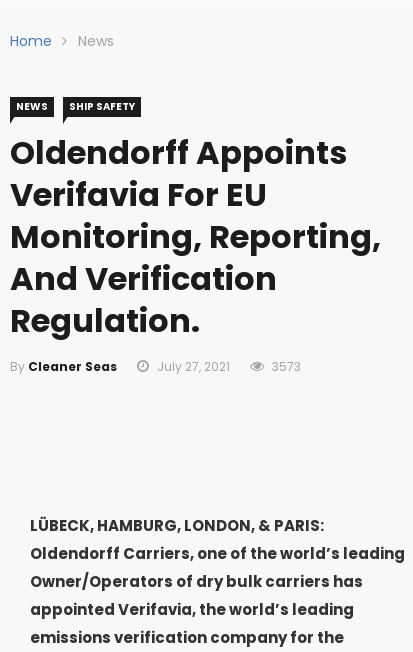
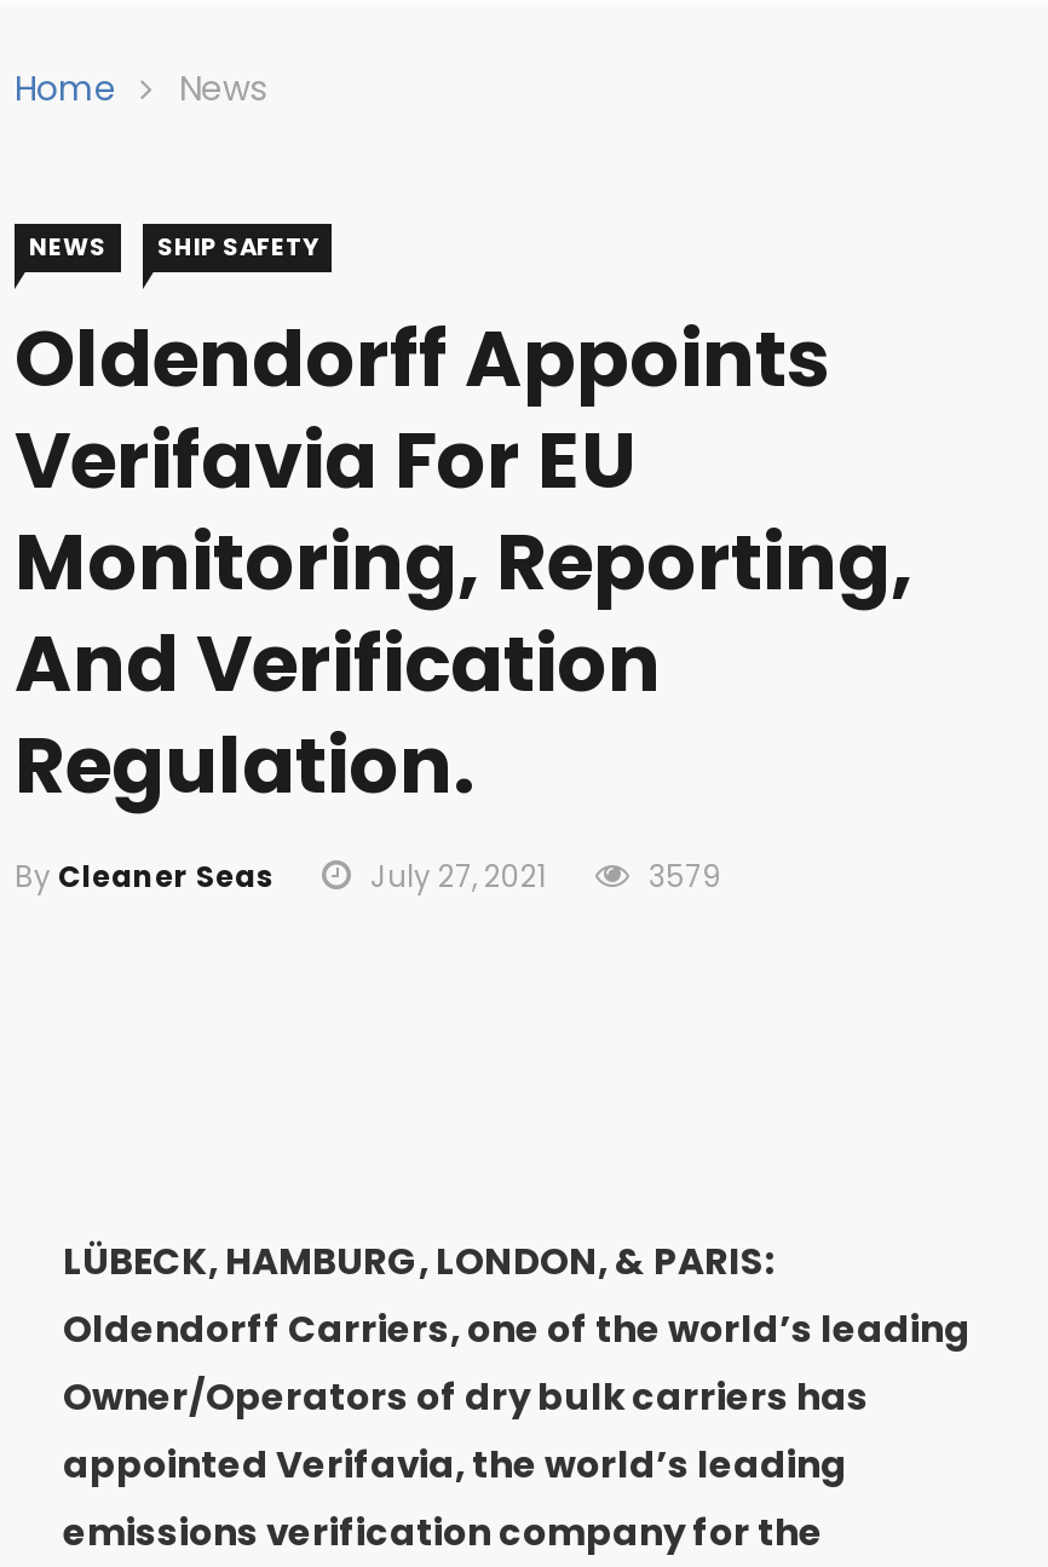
- 3573
+ 3579
